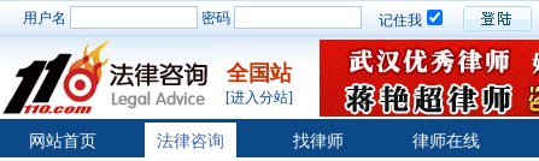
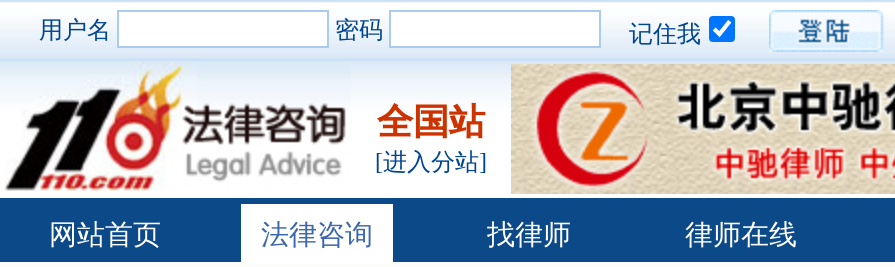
- [image]
+ [image]
